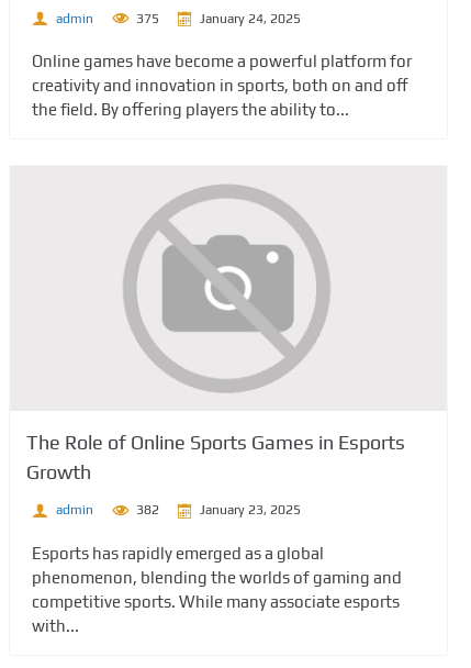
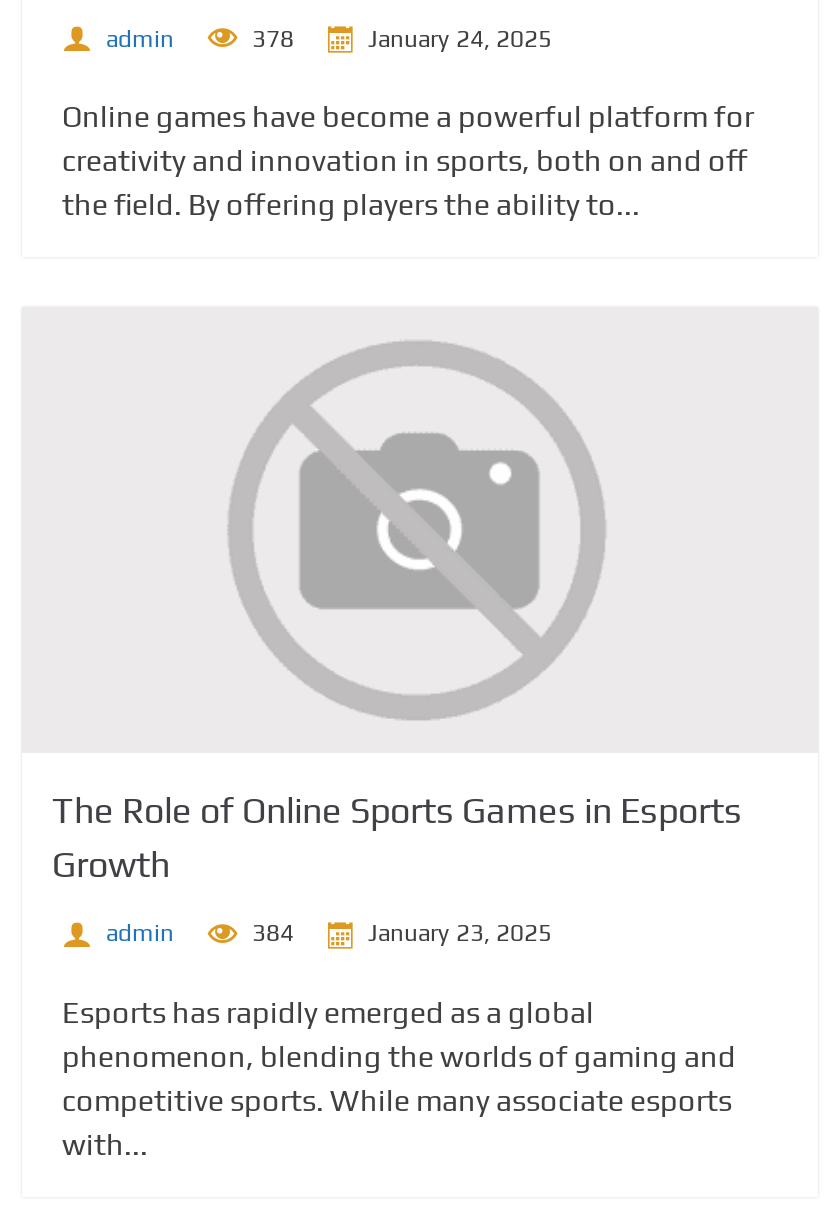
- 375
+ 378

- 382
+ 384
